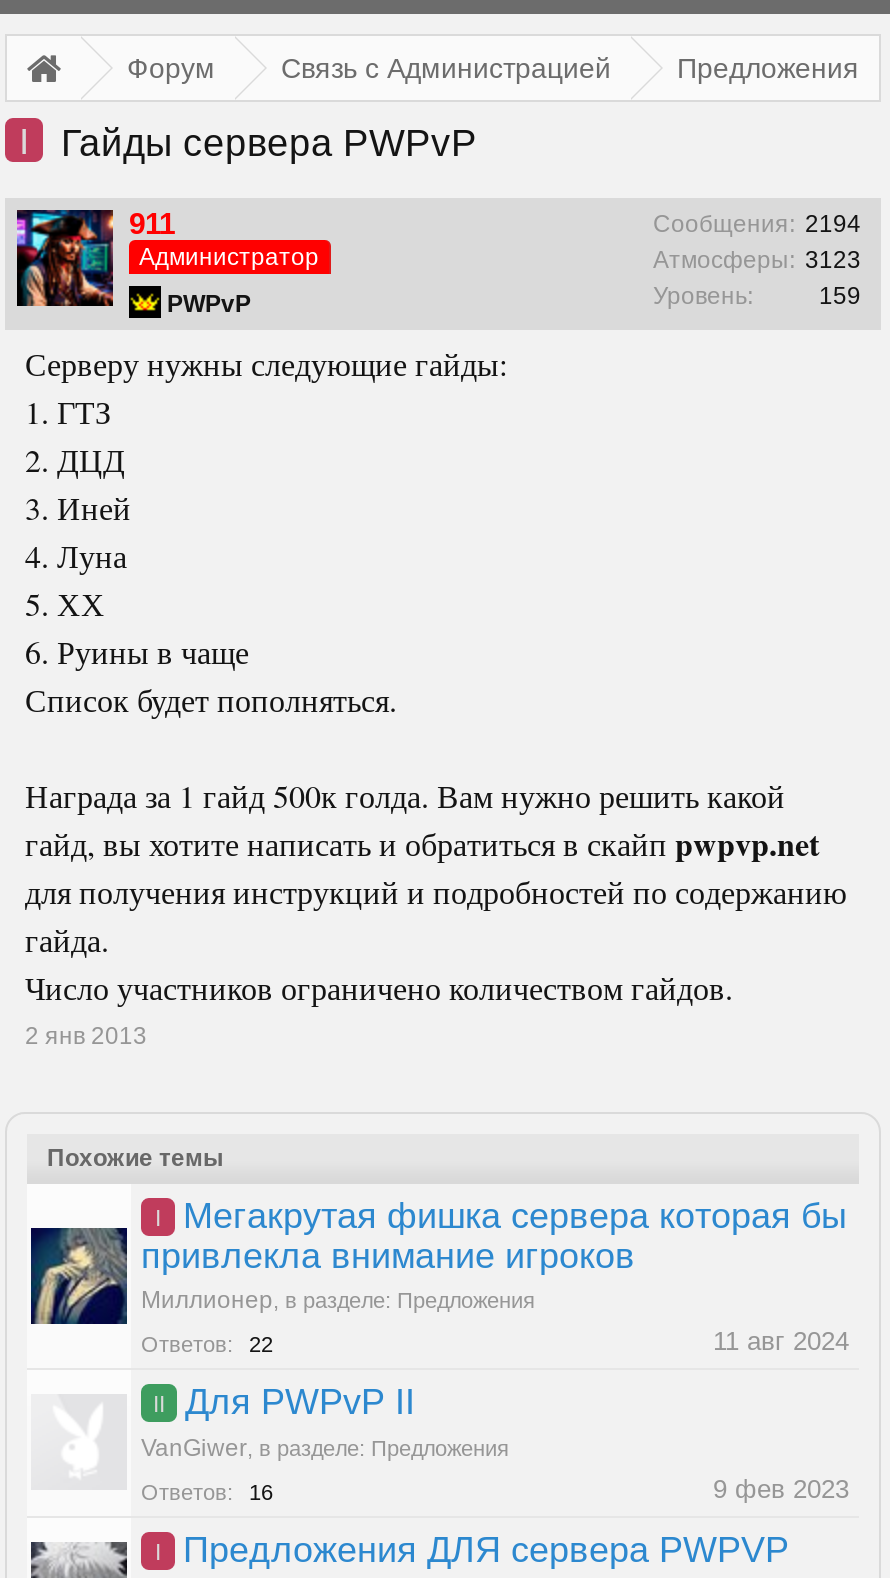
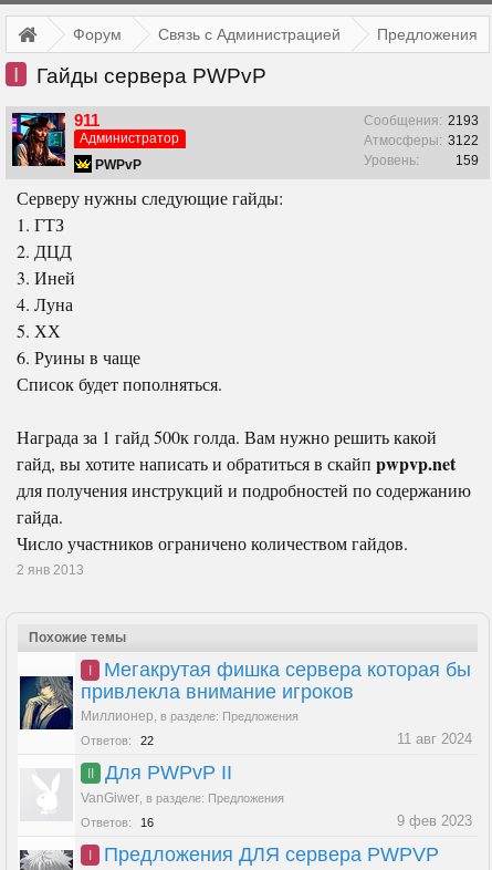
- Сообщения: 2194
+ Сообщения: 2193

- Атмосферы: 3123
+ Атмосферы: 3122
